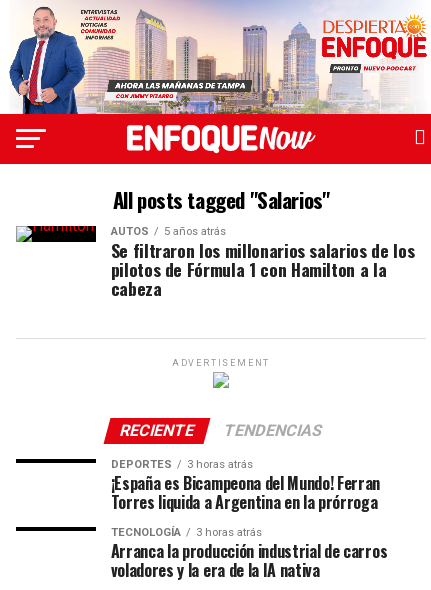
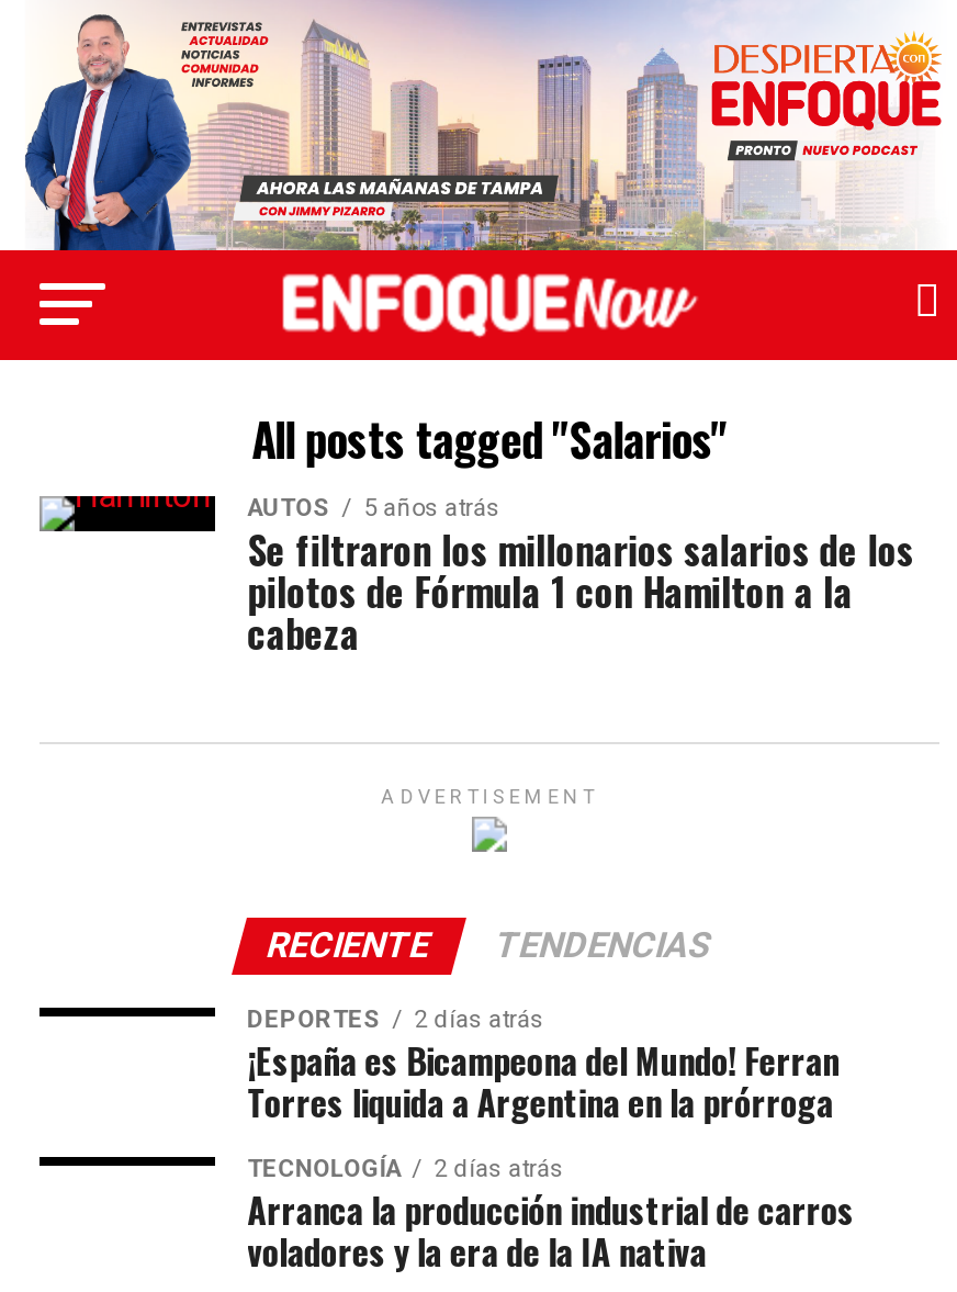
- DEPORTES 3 horas atrás
+ DEPORTES 2 días atrás

- TECNOLOGÍA 3 horas atrás
+ TECNOLOGÍA 2 días atrás
